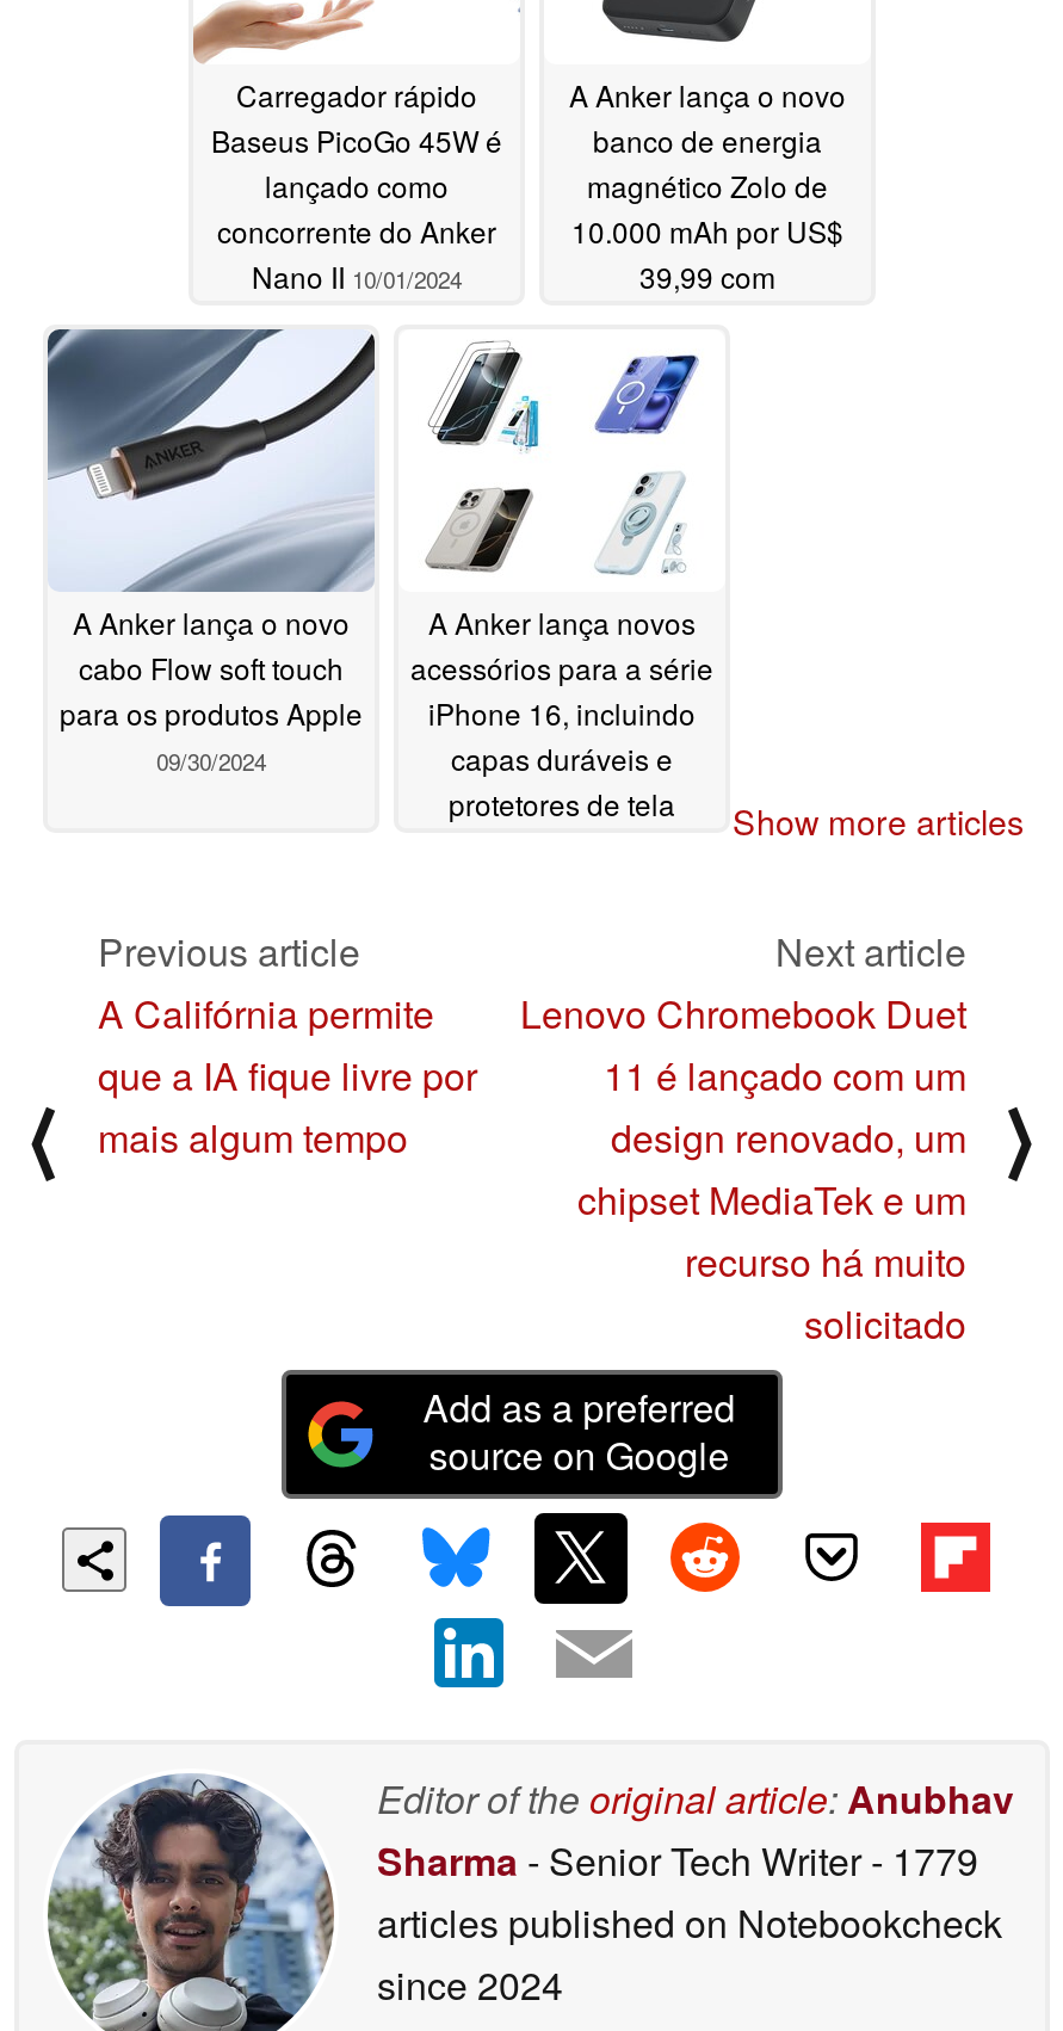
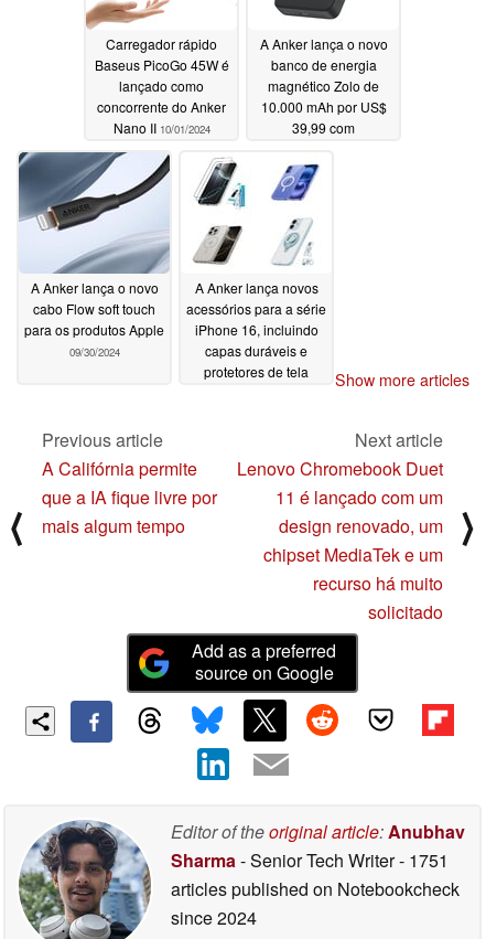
- Sharma - Senior Tech Writer - 1779
+ Sharma - Senior Tech Writer - 1751
